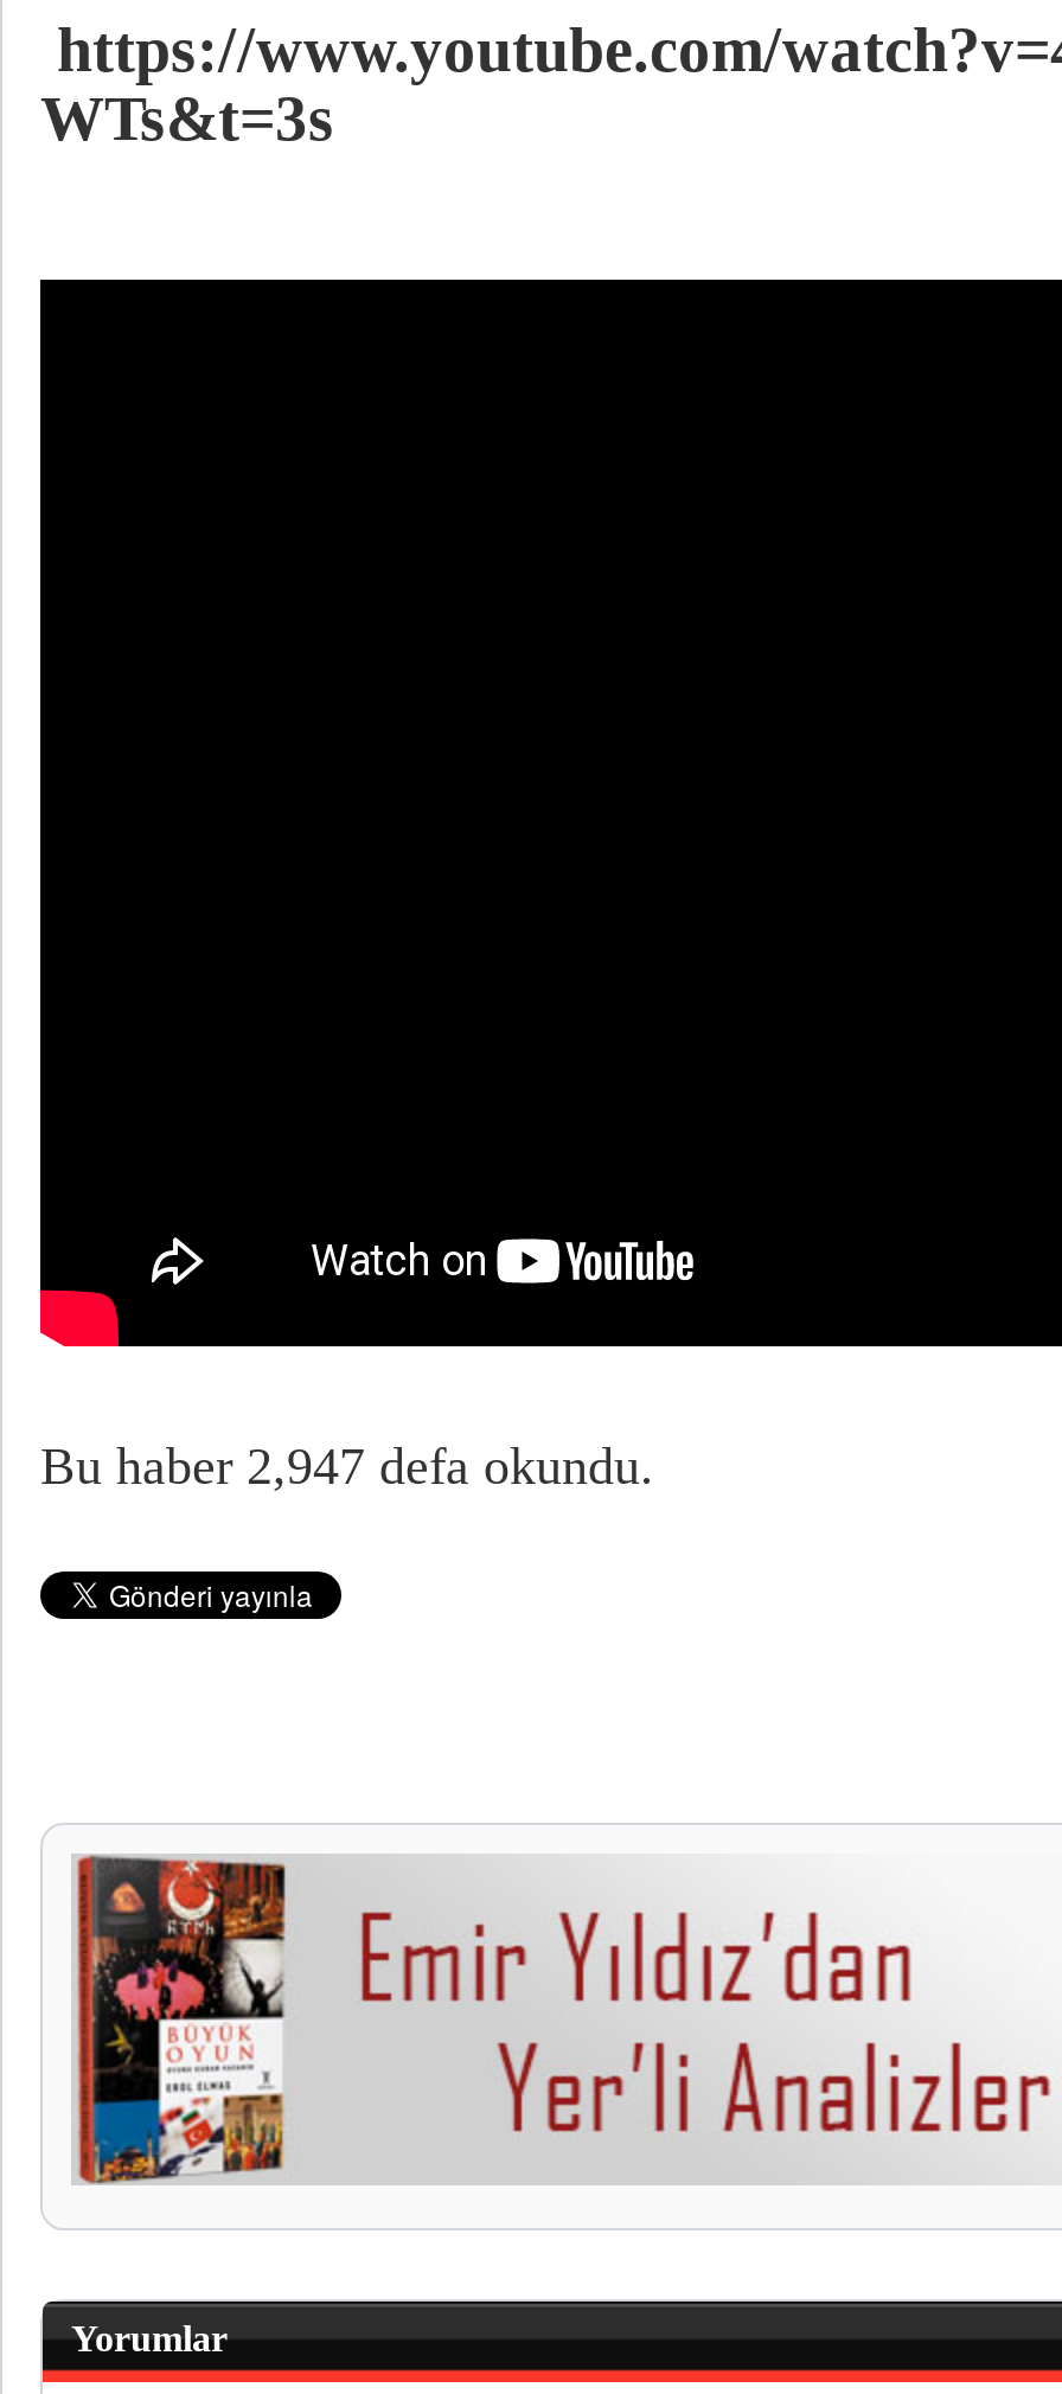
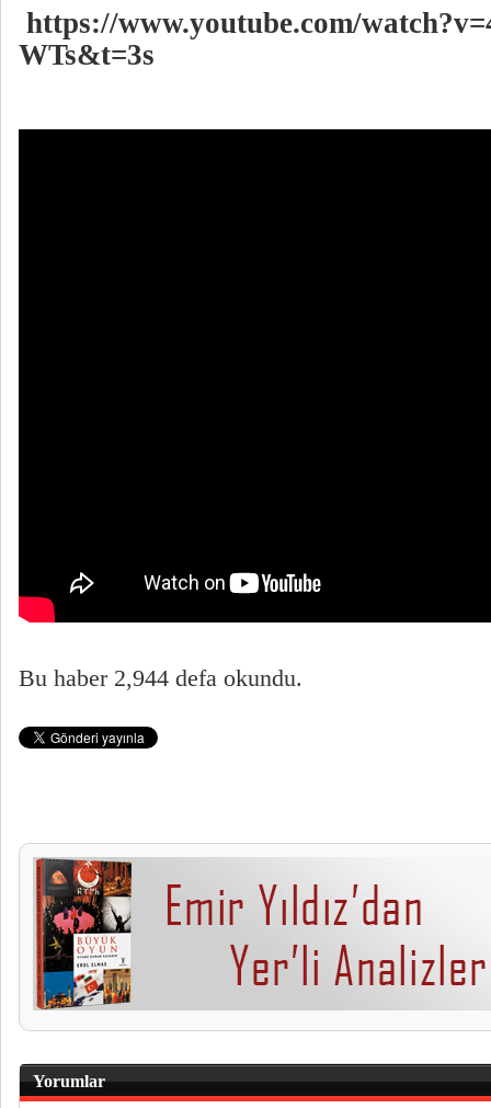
- Bu haber 2,947 defa okundu.
+ Bu haber 2,944 defa okundu.
